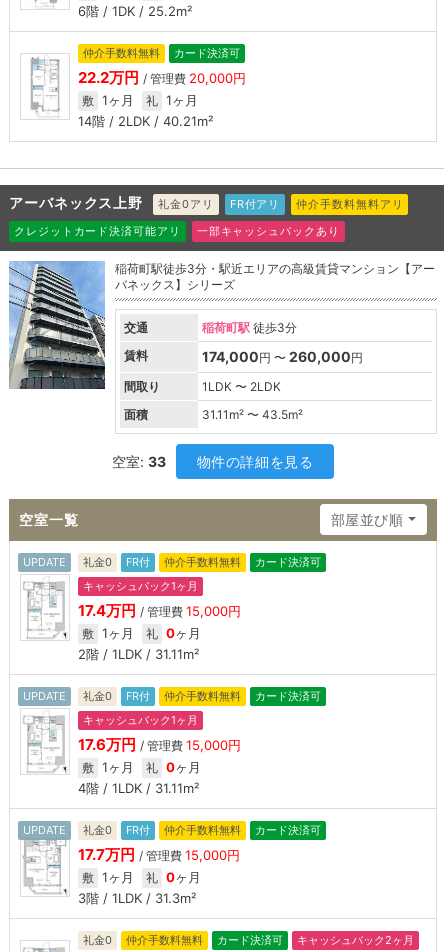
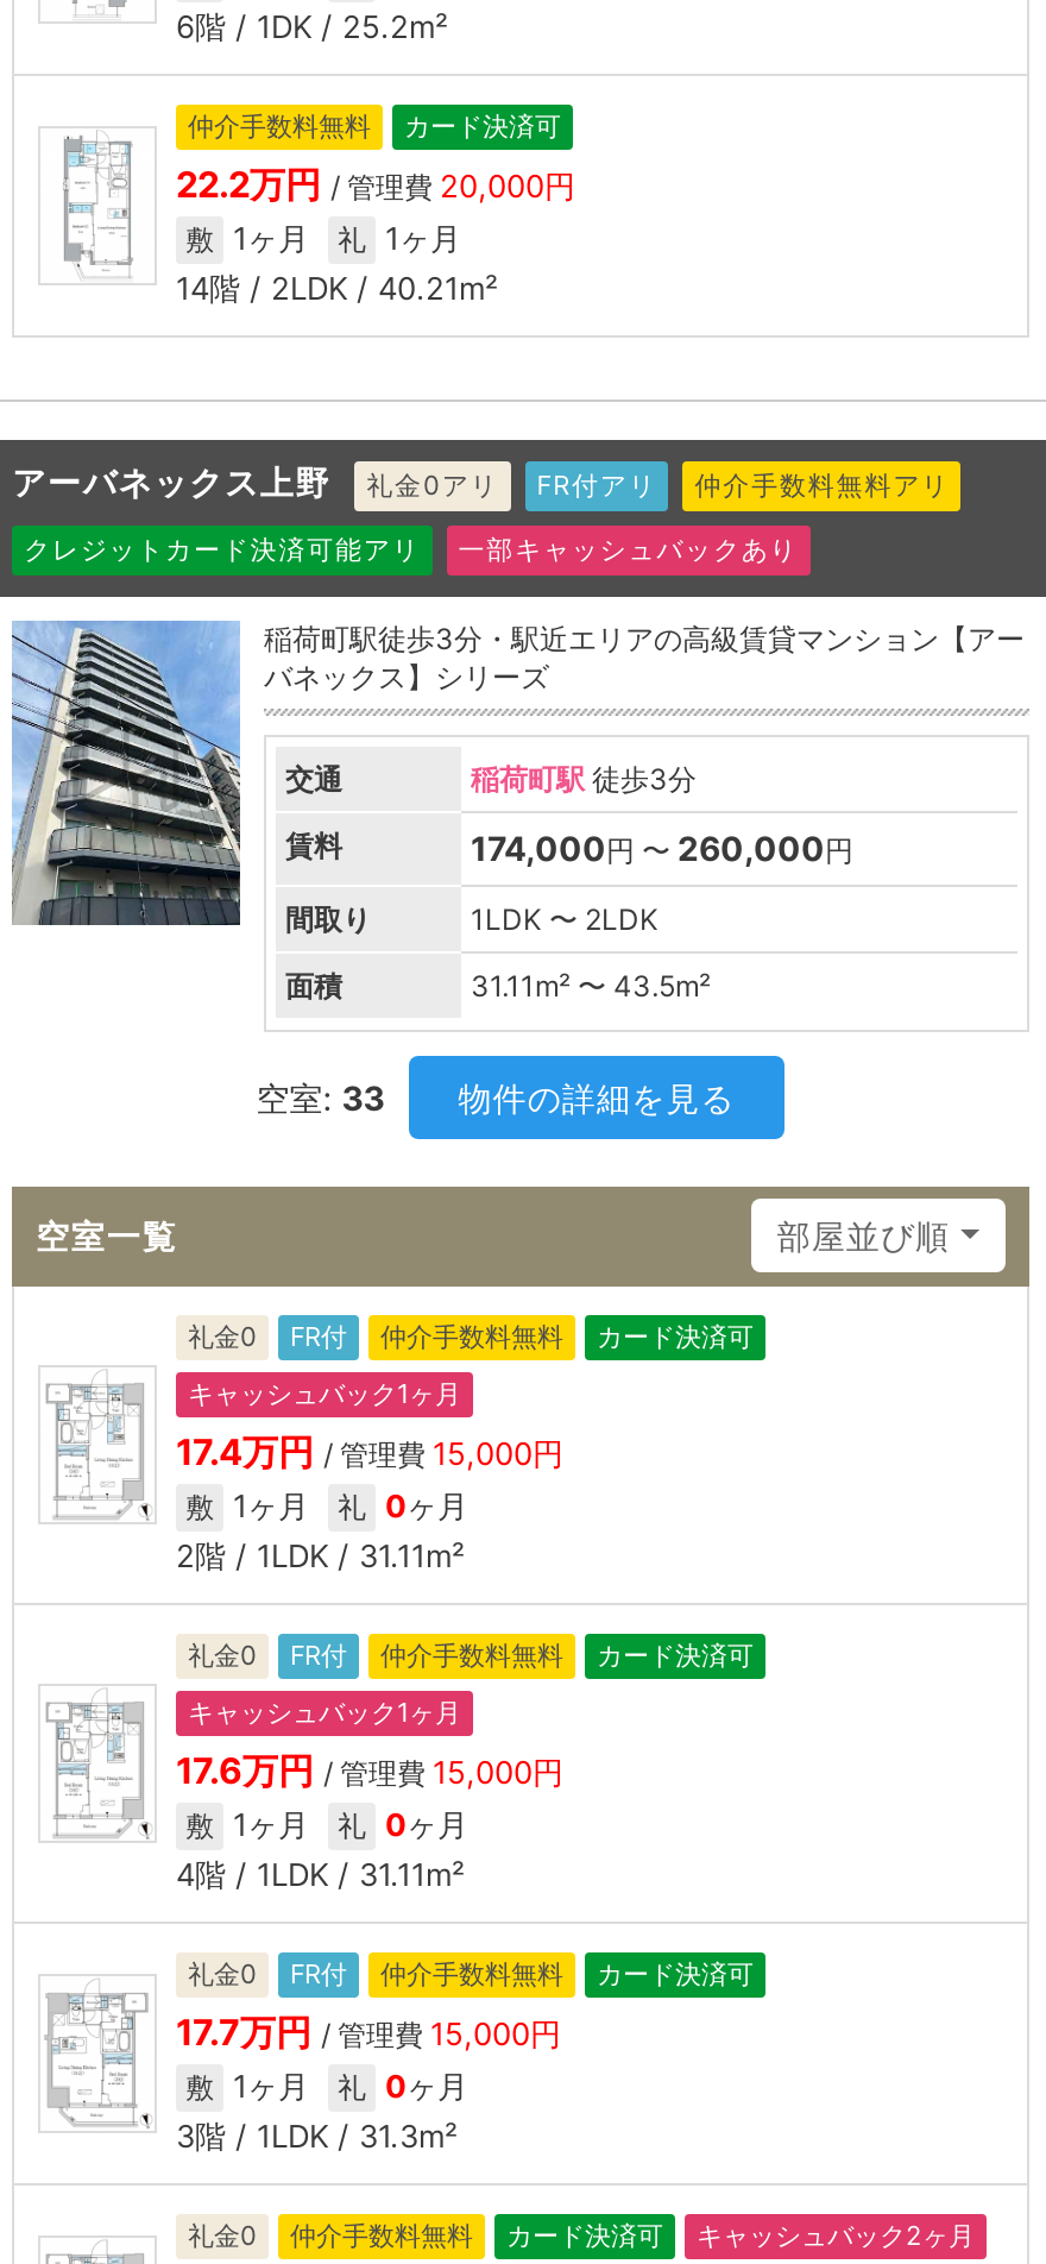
- UPDATE

- UPDATE

- UPDATE
